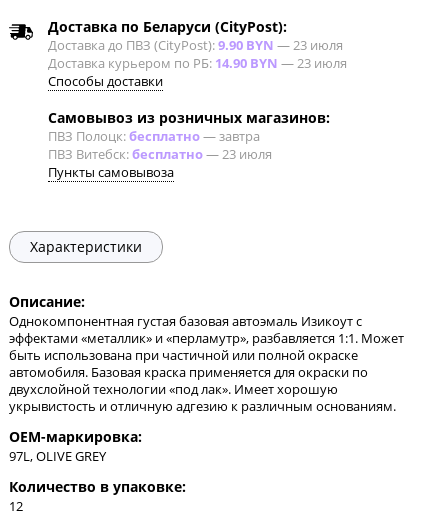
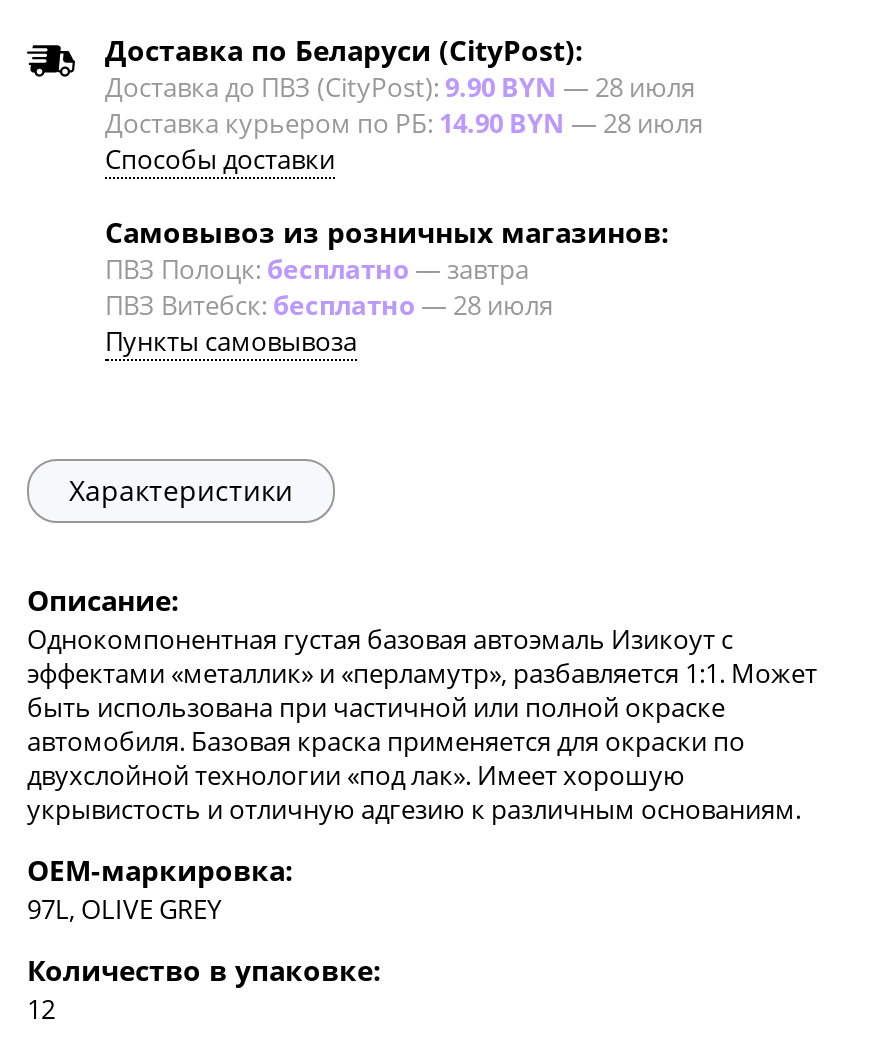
- Доставка до ПВЗ (CityPost): 9.90 BYN — 23 июля
+ Доставка до ПВЗ (CityPost): 9.90 BYN — 28 июля

- Доставка курьером по РБ: 14.90 BYN — 23 июля
+ Доставка курьером по РБ: 14.90 BYN — 28 июля

- ПВЗ Витебск: бесплатно — 23 июля
+ ПВЗ Витебск: бесплатно — 28 июля
